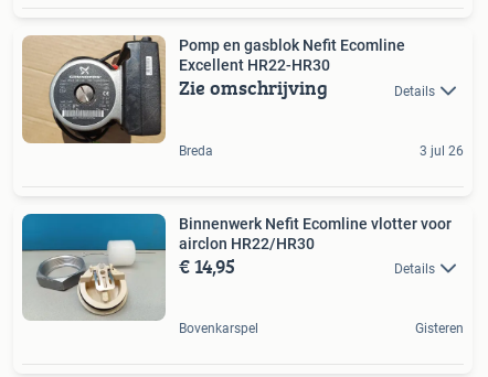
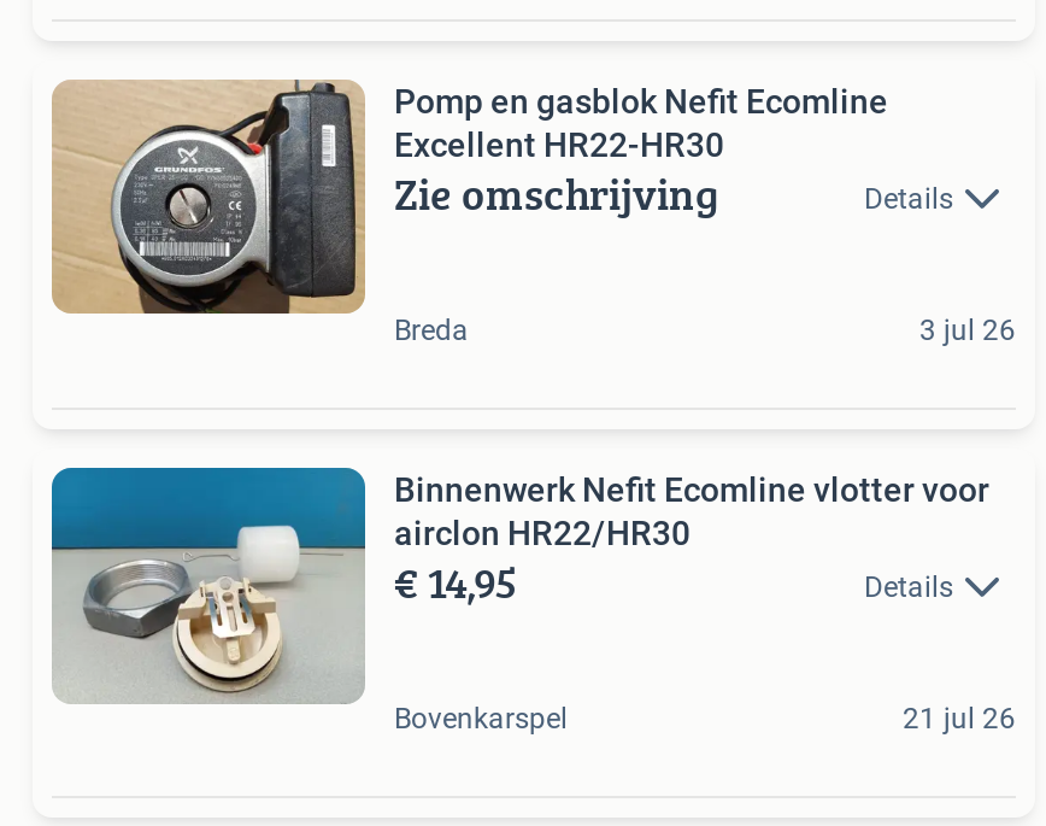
- Gisteren
+ 21 jul 26
